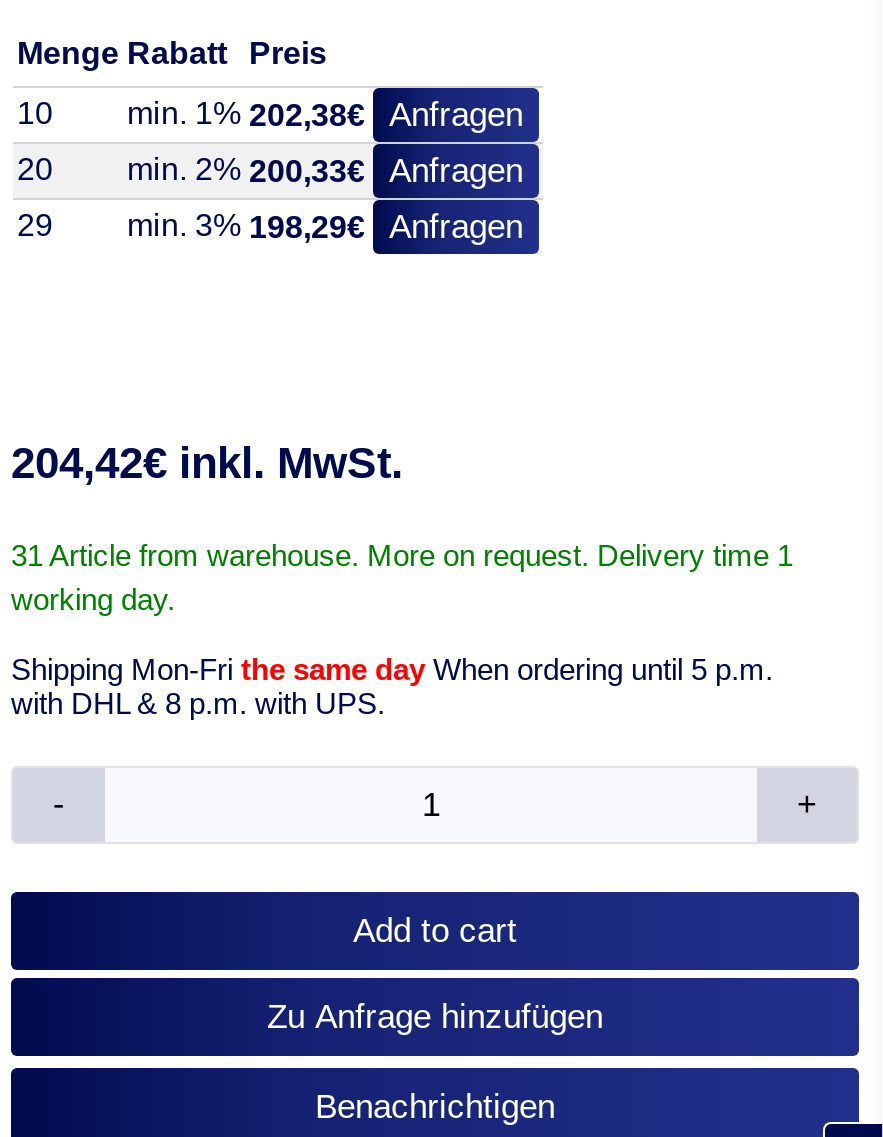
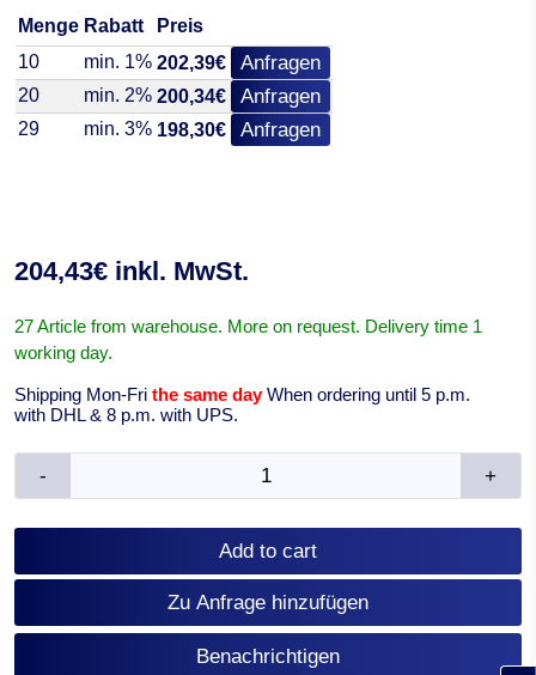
- min. 1% 202,38€ Anfragen
+ min. 1% 202,39€ Anfragen

- min. 2% 200,33€ Anfragen
+ min. 2% 200,34€ Anfragen

- min. 3% 198,29€ Anfragen
+ min. 3% 198,30€ Anfragen

- 204,42€ inkl. MwSt.
+ 204,43€ inkl. MwSt.

- 31 Article from warehouse. More on request. Delivery time 1
+ 27 Article from warehouse. More on request. Delivery time 1
